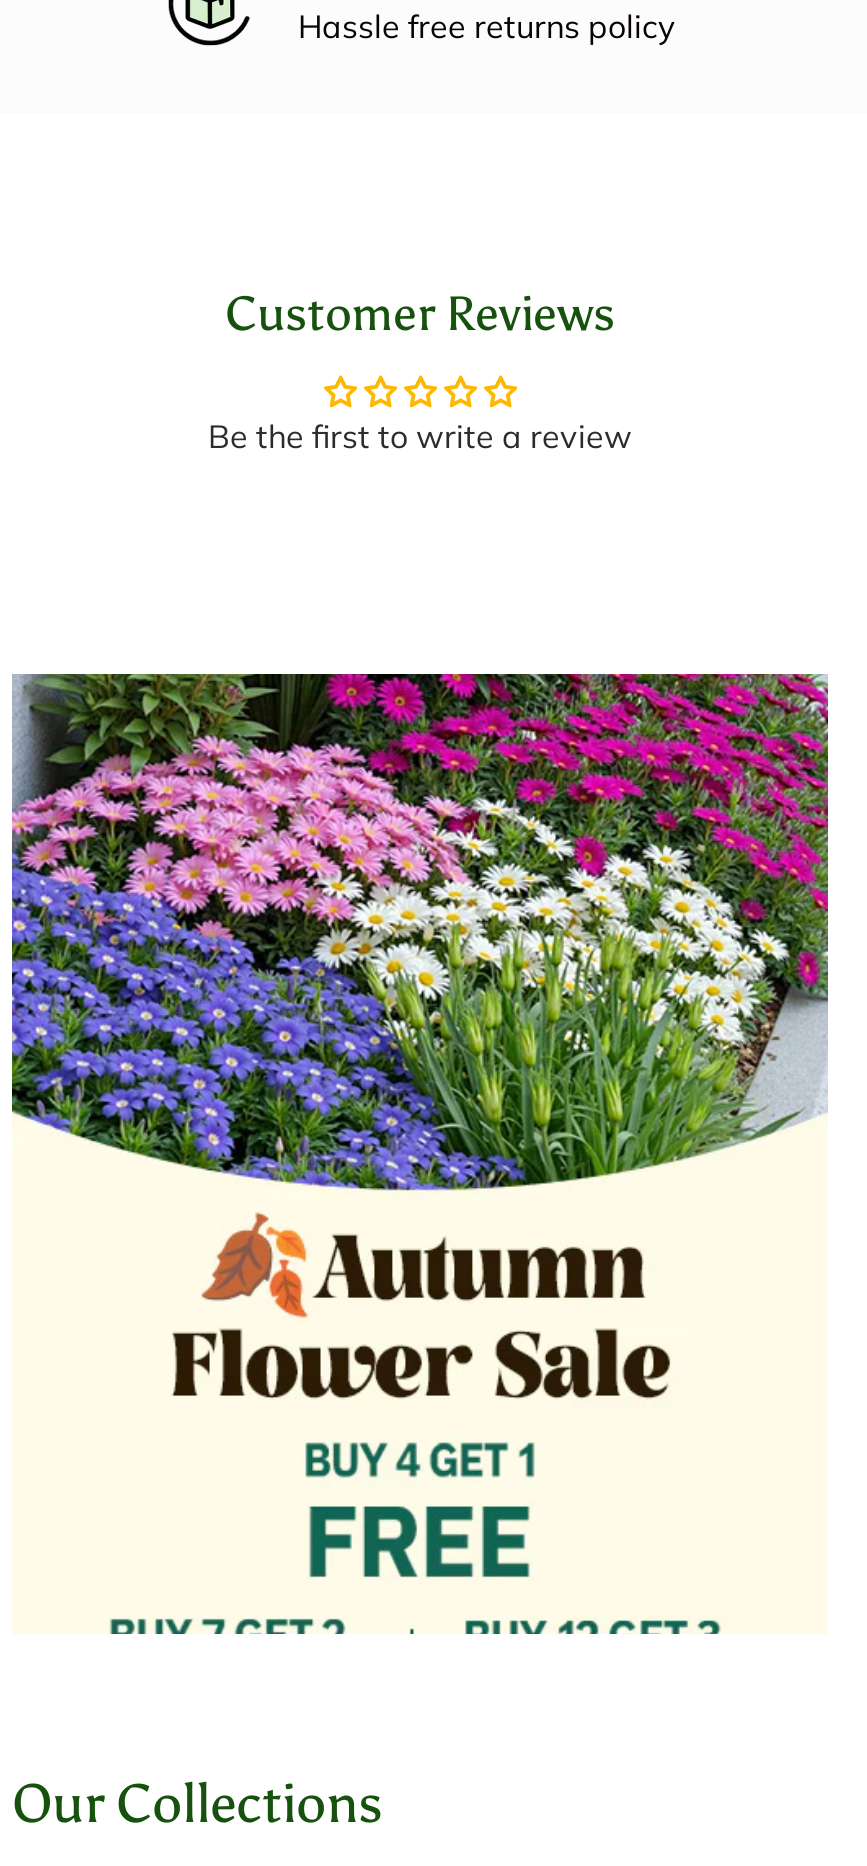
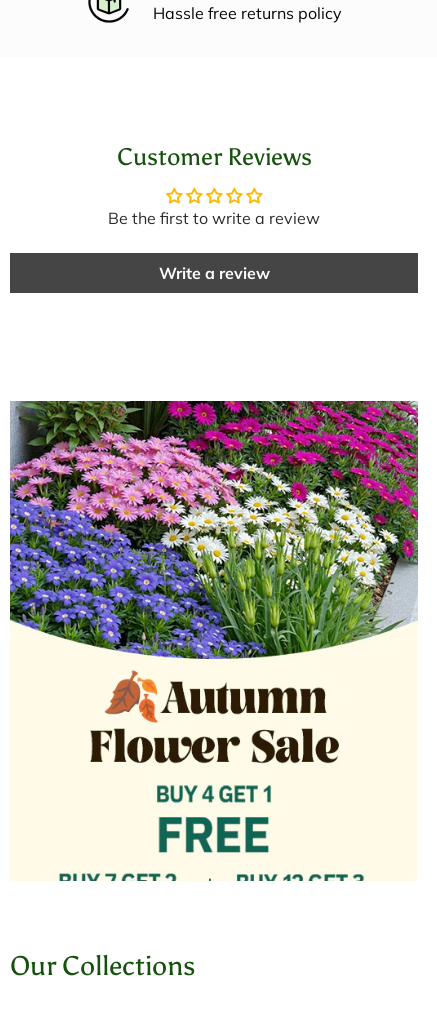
+ Write a review
